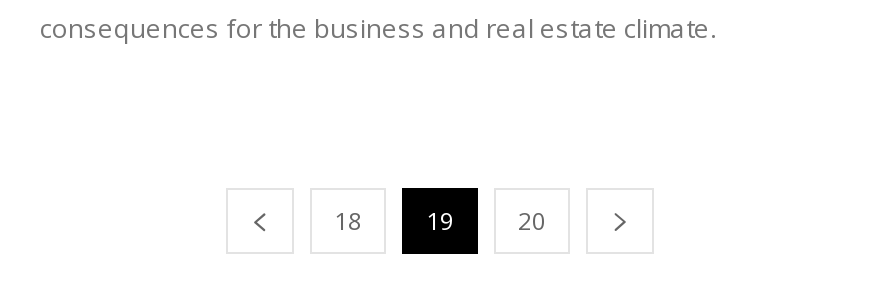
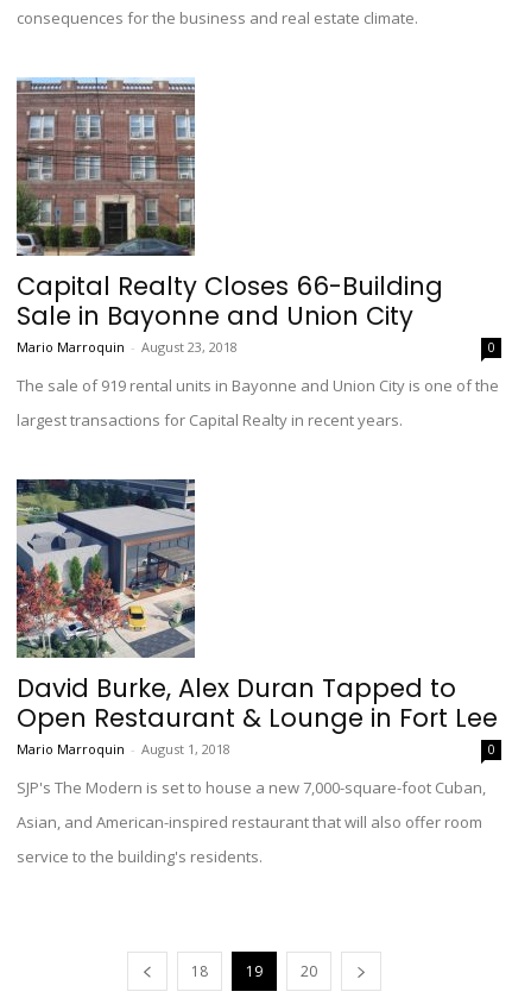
+ [image]
+ Capital Realty Closes 66-Building
+ Sale in Bayonne and Union City
+ Mario Marroquin - August 23, 2018
+ 0
+ The sale of 919 rental units in Bayonne and Union City is one of the
+ largest transactions for Capital Realty in recent years.

+ [image]
+ David Burke, Alex Duran Tapped to
+ Open Restaurant & Lounge in Fort Lee
+ Mario Marroquin - August 1, 2018
+ 0
+ SJP's The Modern is set to house a new 7,000-square-foot Cuban,
+ Asian, and American-inspired restaurant that will also offer room
+ service to the building's residents.
